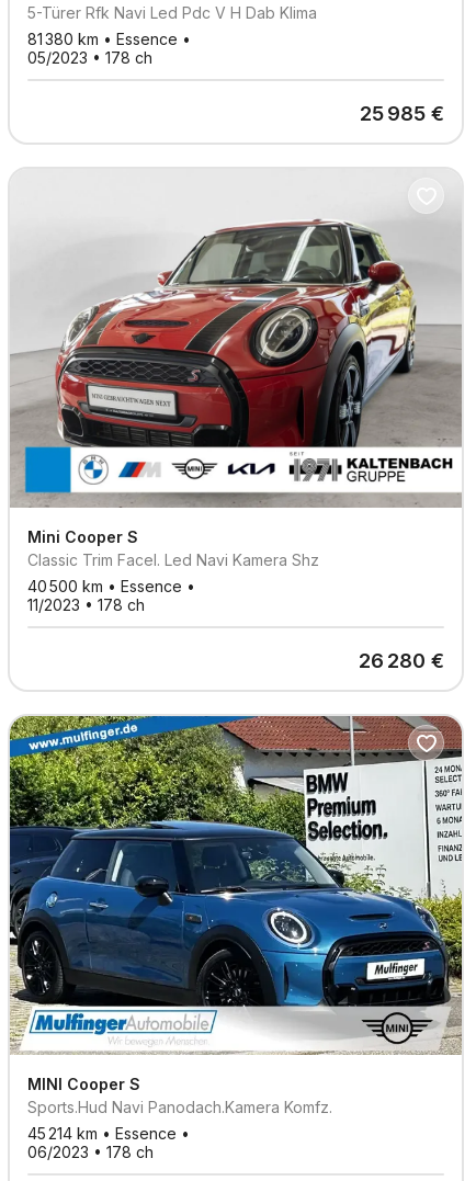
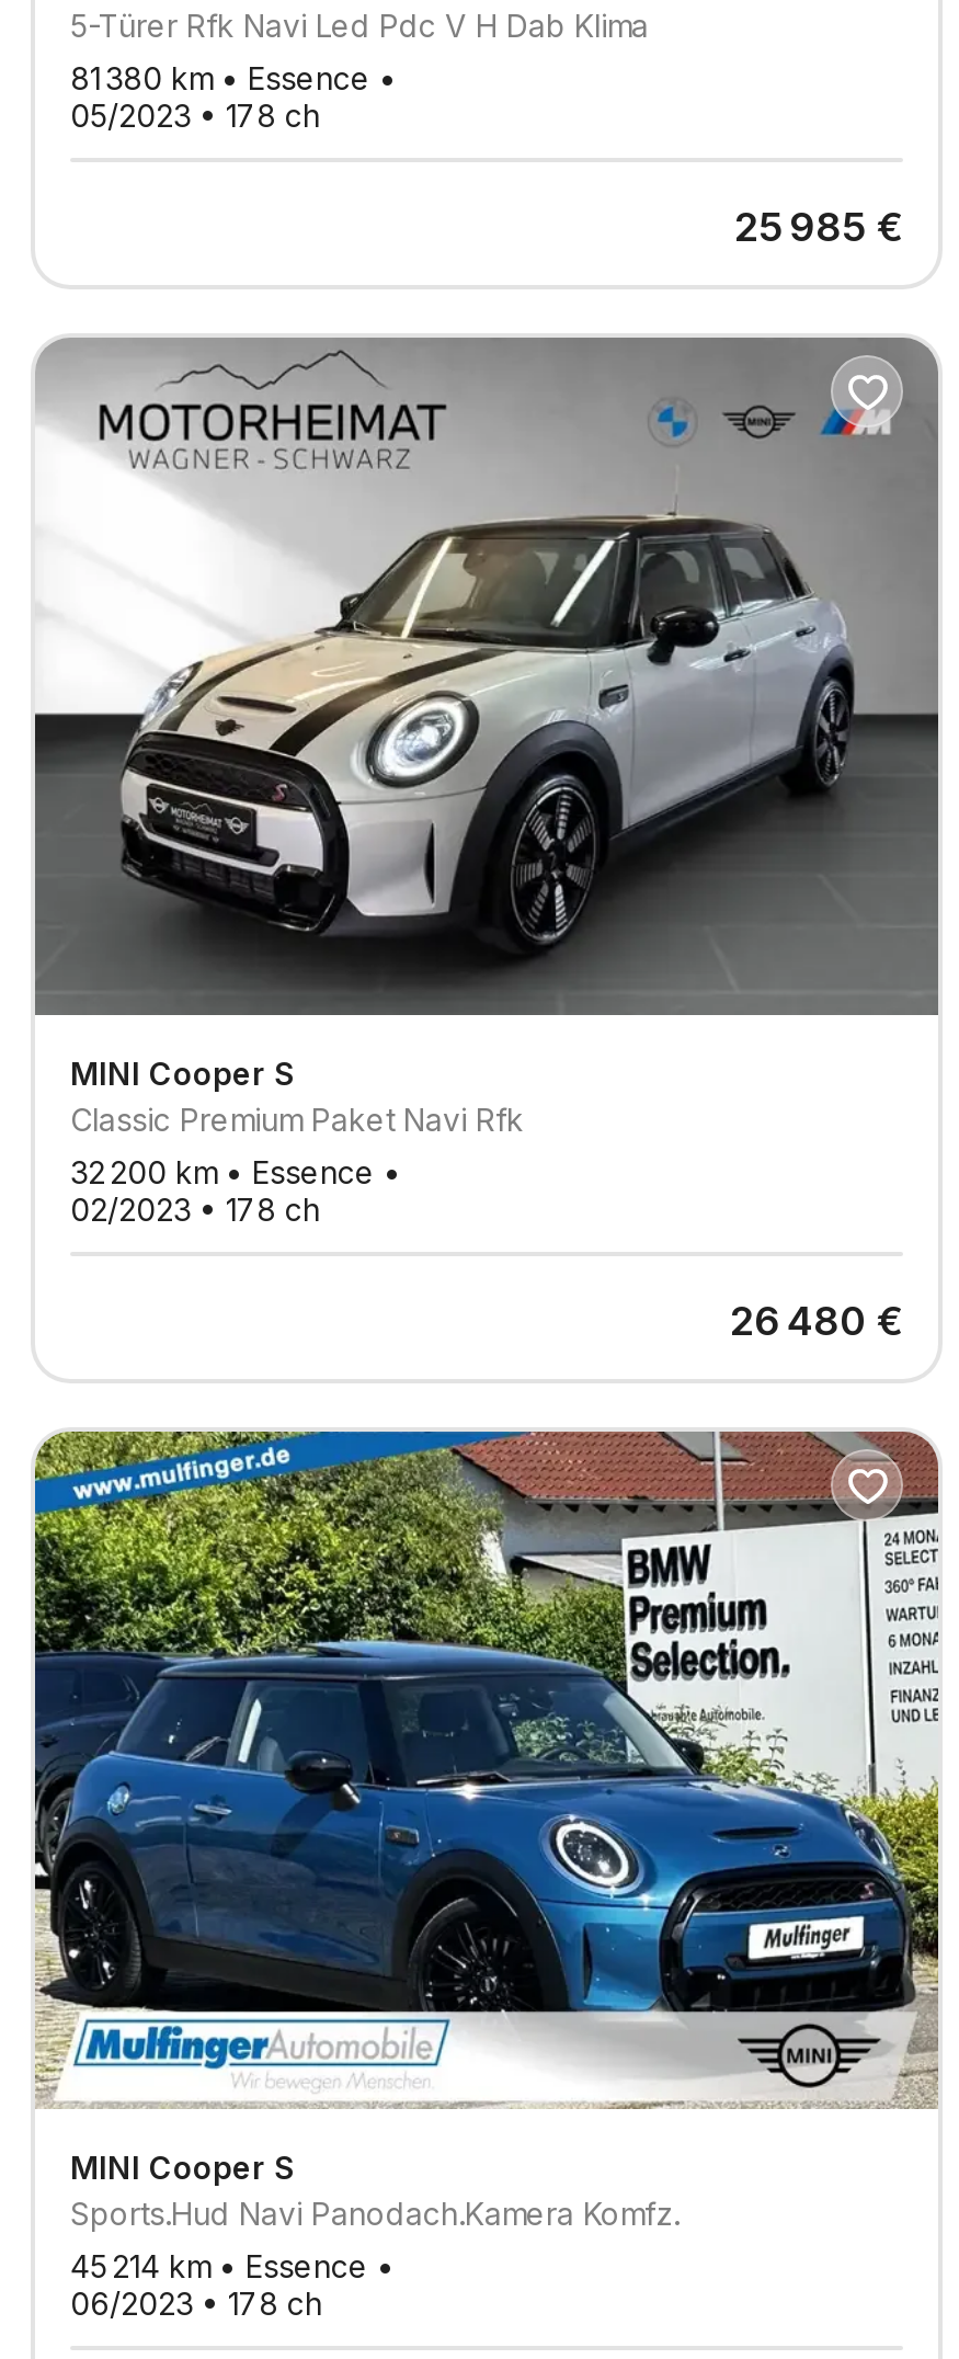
- [image]
- Mini Cooper S
- Classic Trim Facel. Led Navi Kamera Shz
- 40 500 km • Essence •
- 11/2023 • 178 ch
+ [image]
+ MINI Cooper S
+ Classic Premium Paket Navi Rfk
+ 32 200 km • Essence •
+ 02/2023 • 178 ch

- 26 280 €
+ 26 480 €
